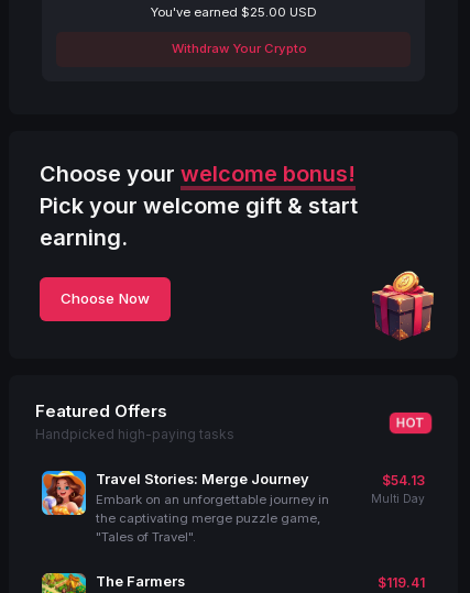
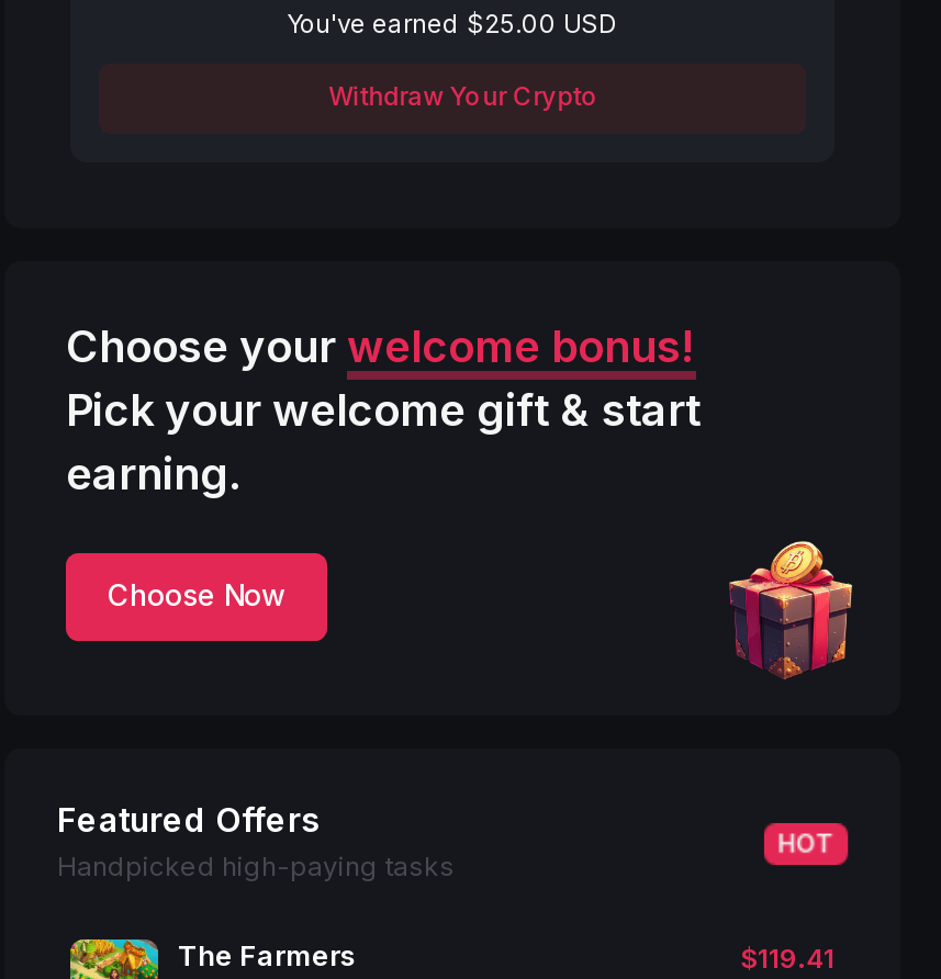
- [image]
- Travel Stories: Merge Journey
- Embark on an unforgettable journey in
- the captivating merge puzzle game,
- "Tales of Travel".

- $54.13
- Multi Day
